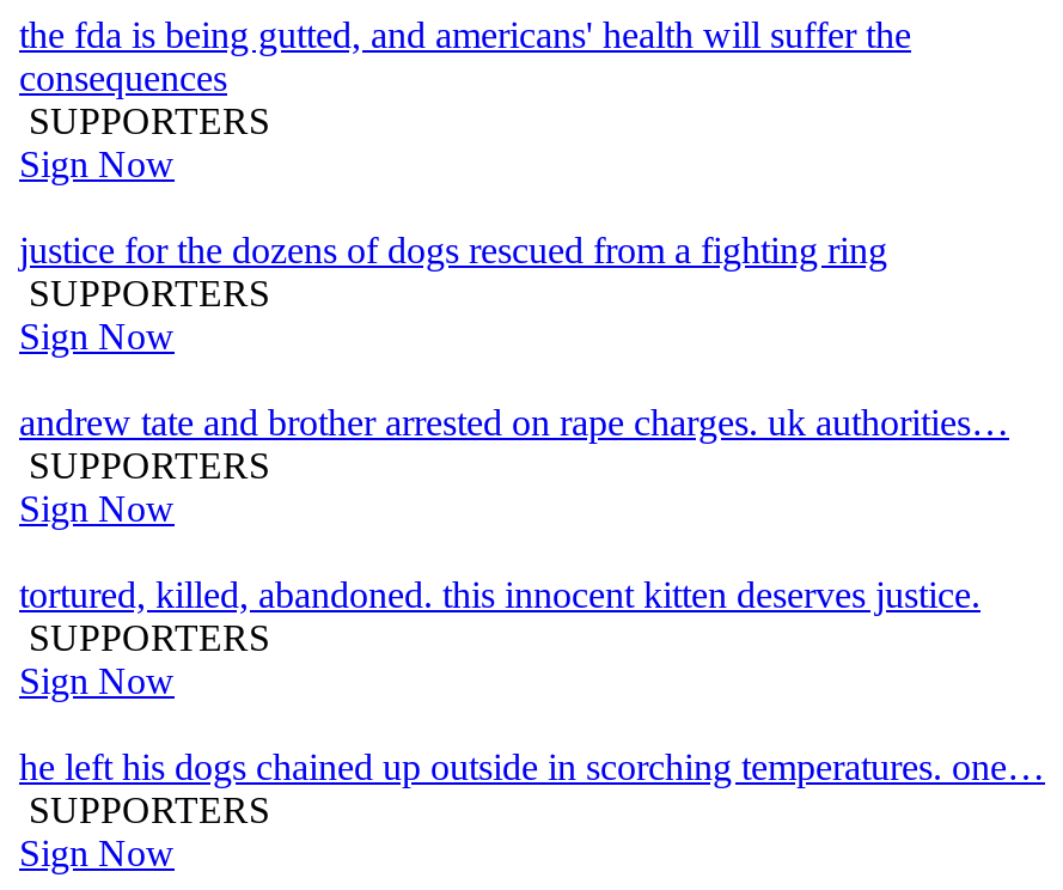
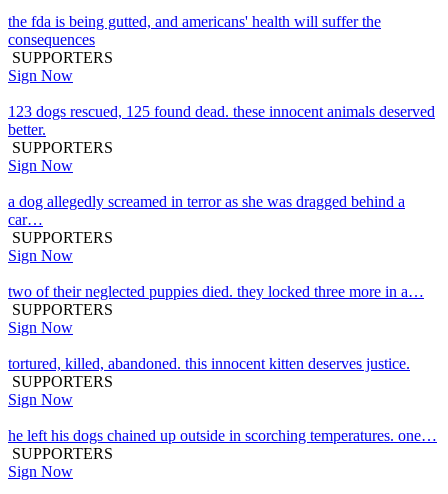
- justice for the dozens of dogs rescued from a fighting ring
+ 123 dogs rescued, 125 found dead. these innocent animals deserved
+ better.

- andrew tate and brother arrested on rape charges. uk authorities…
+ a dog allegedly screamed in terror as she was dragged behind a
+ car…
+ SUPPORTERS
+ Sign Now
+ two of their neglected puppies died. they locked three more in a…
